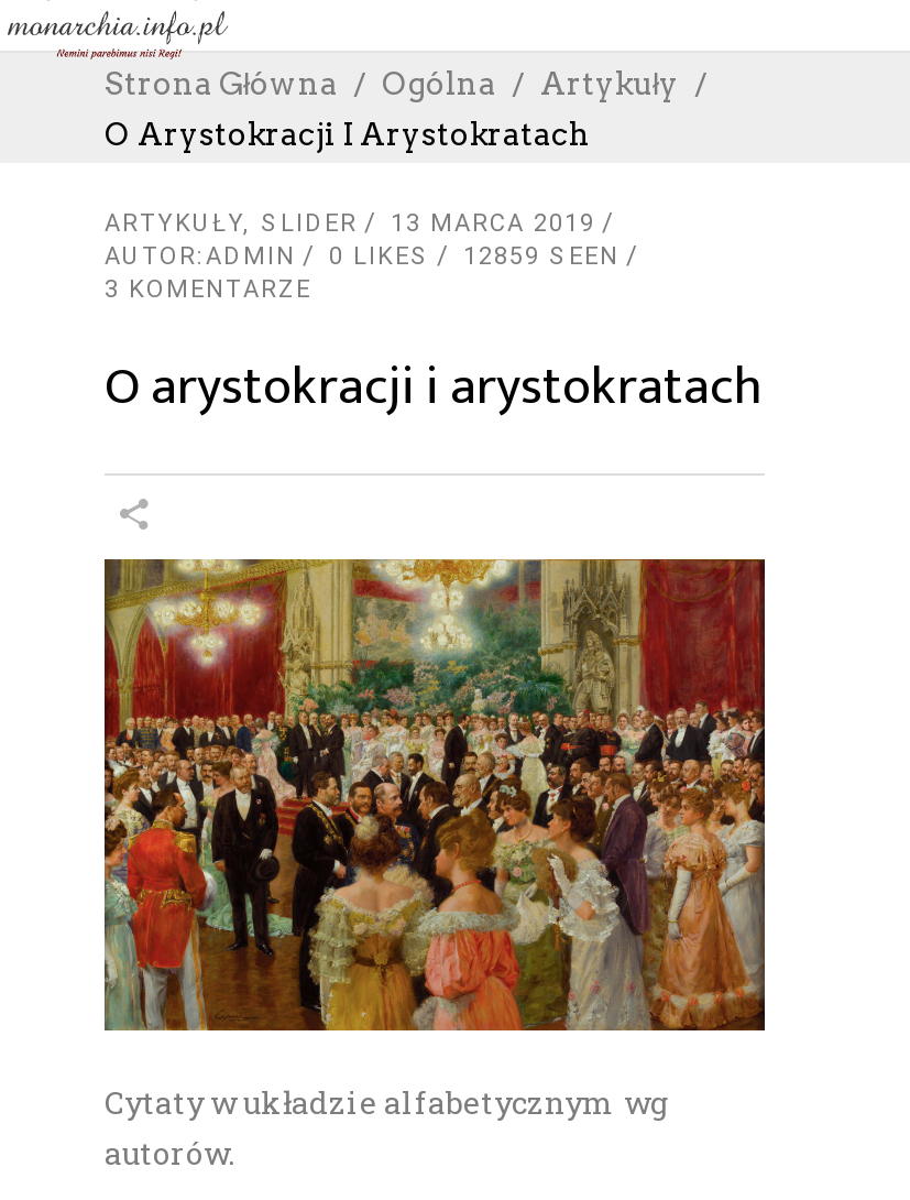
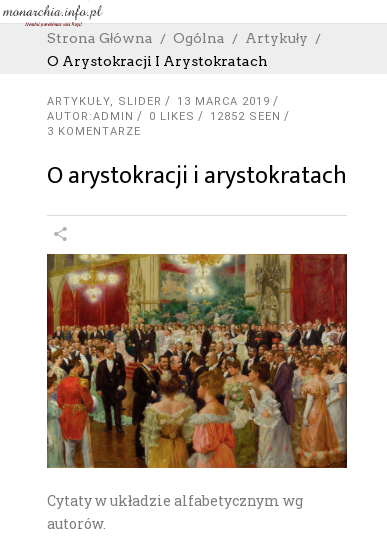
- AUTOR:ADMIN 0 LIKES 12859 SEEN
+ AUTOR:ADMIN 0 LIKES 12852 SEEN
